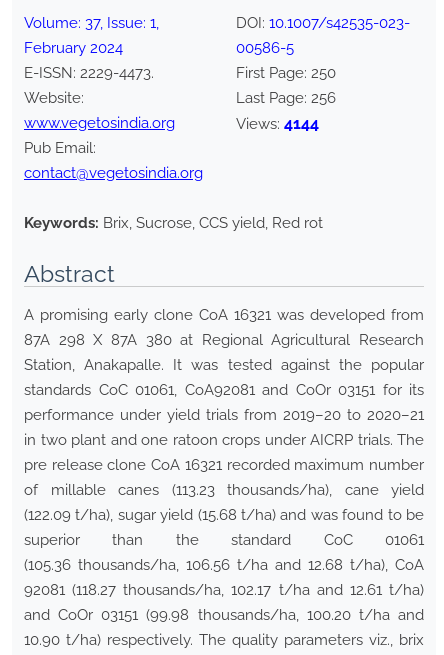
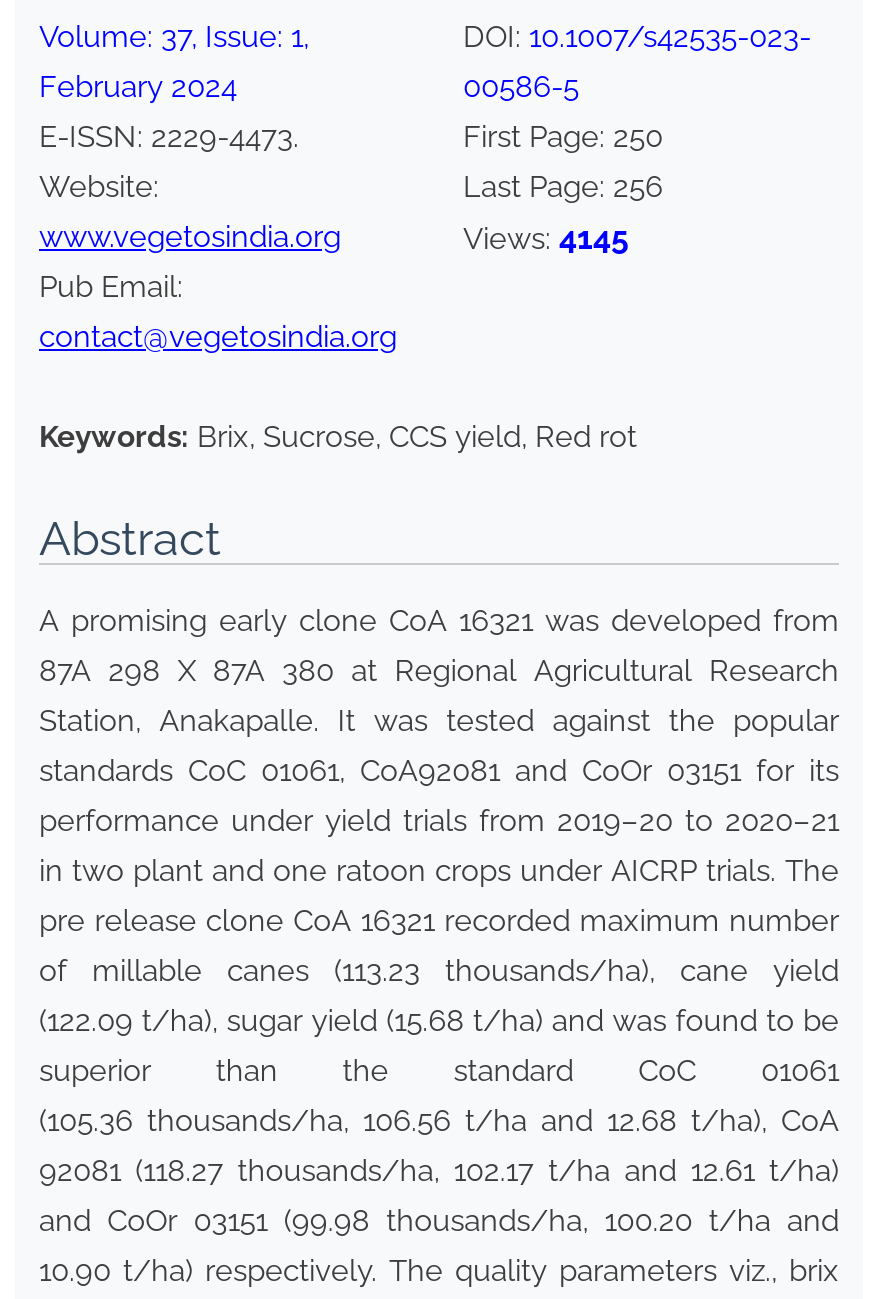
- Views: 4144
+ Views: 4145
